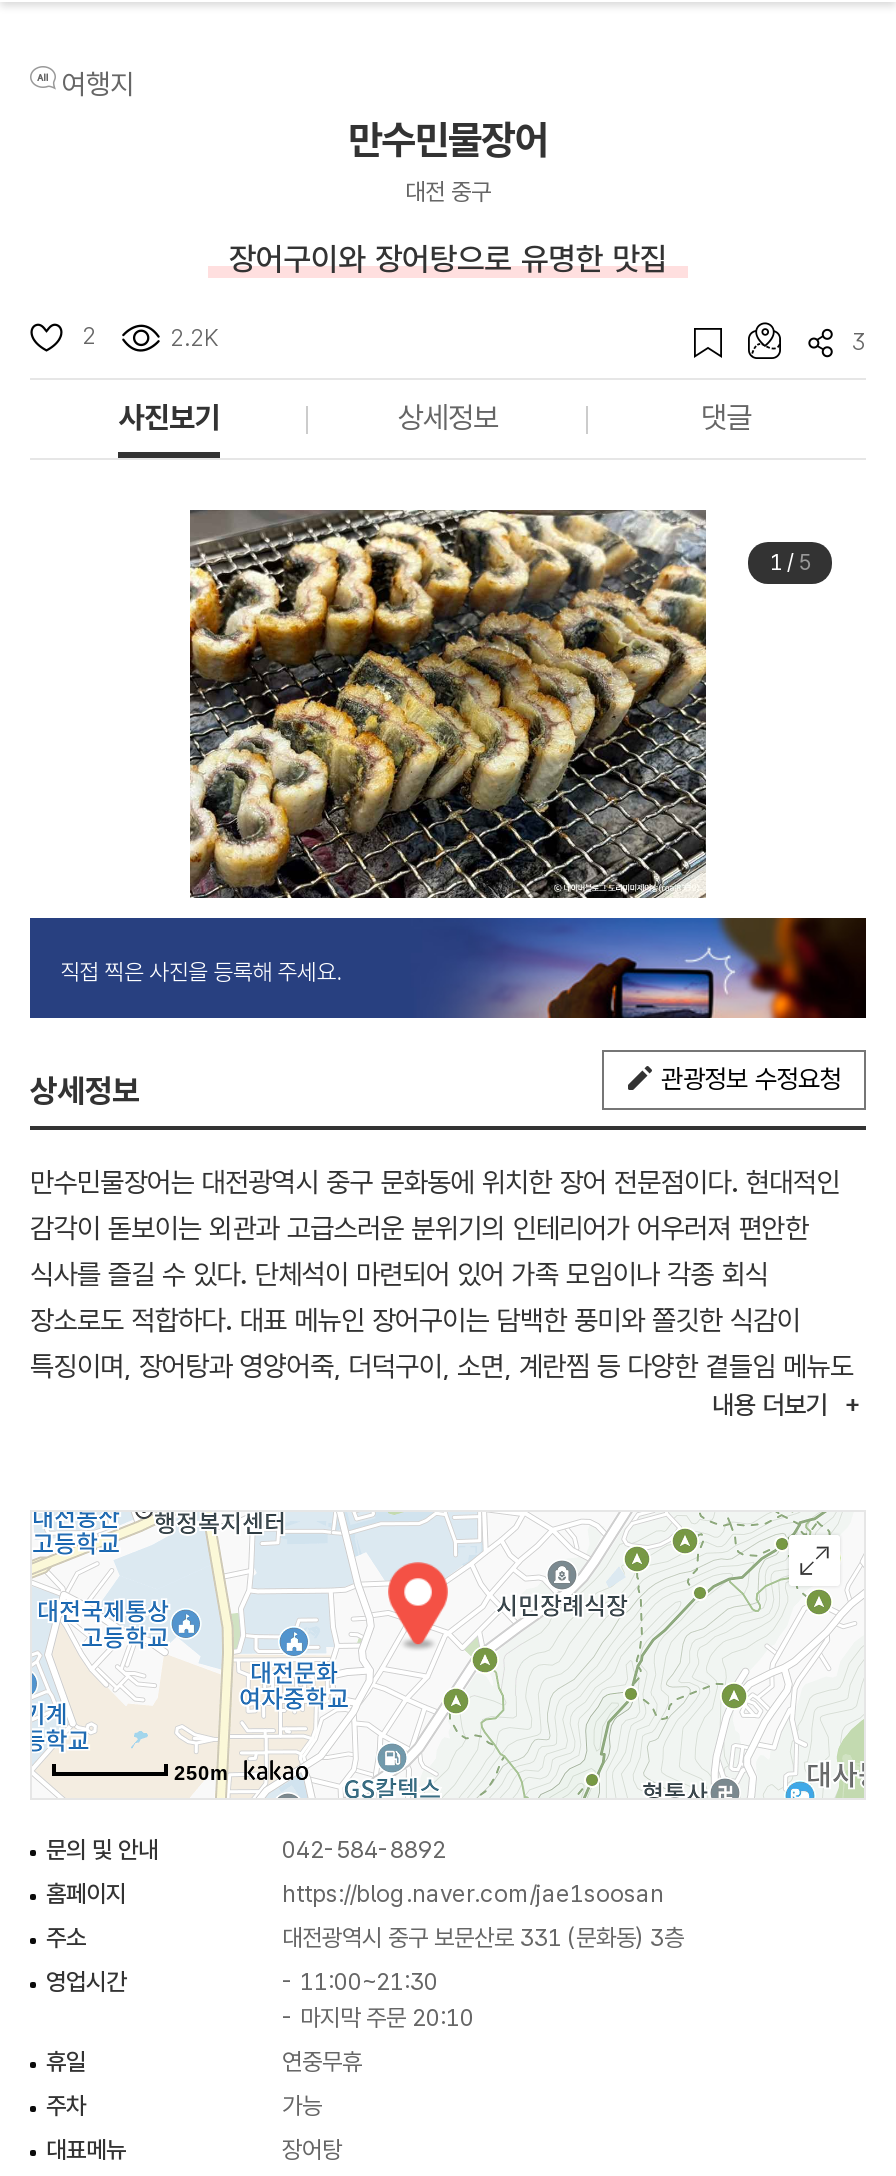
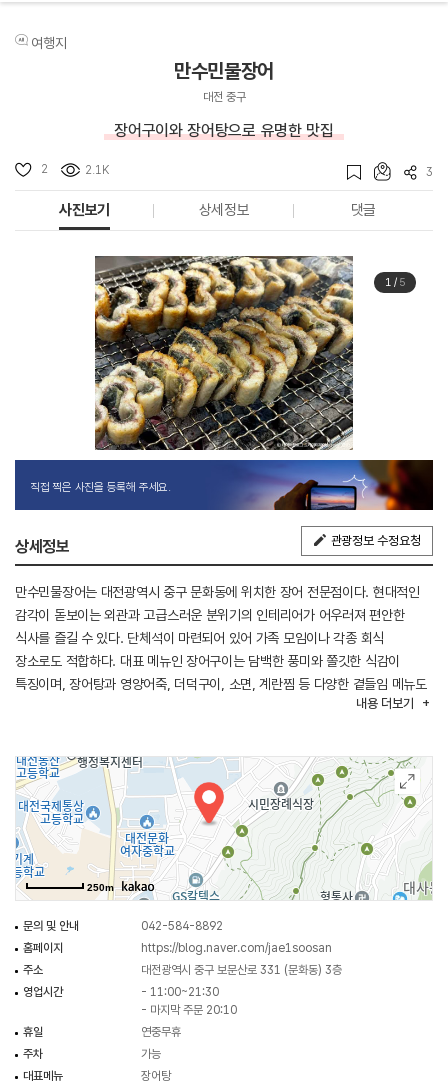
- 2.2K
+ 2.1K
